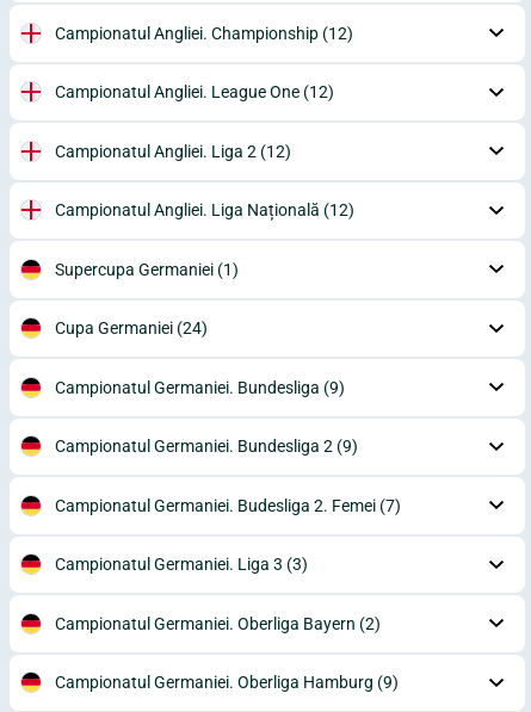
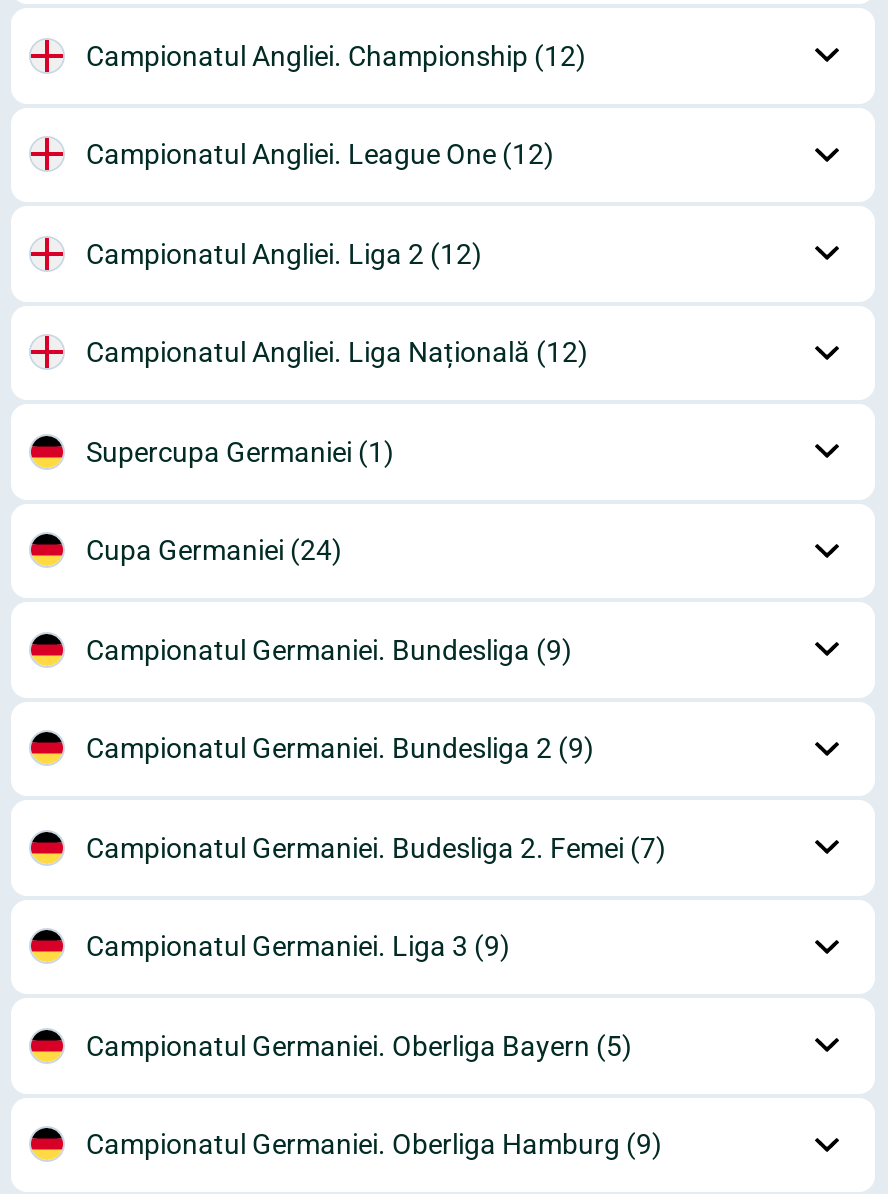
- Campionatul Germaniei. Liga 3 (3)
+ Campionatul Germaniei. Liga 3 (9)

- Campionatul Germaniei. Oberliga Bayern (2)
+ Campionatul Germaniei. Oberliga Bayern (5)
